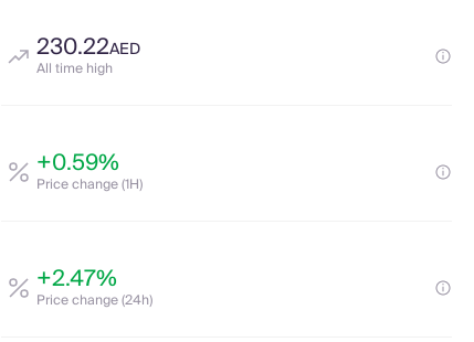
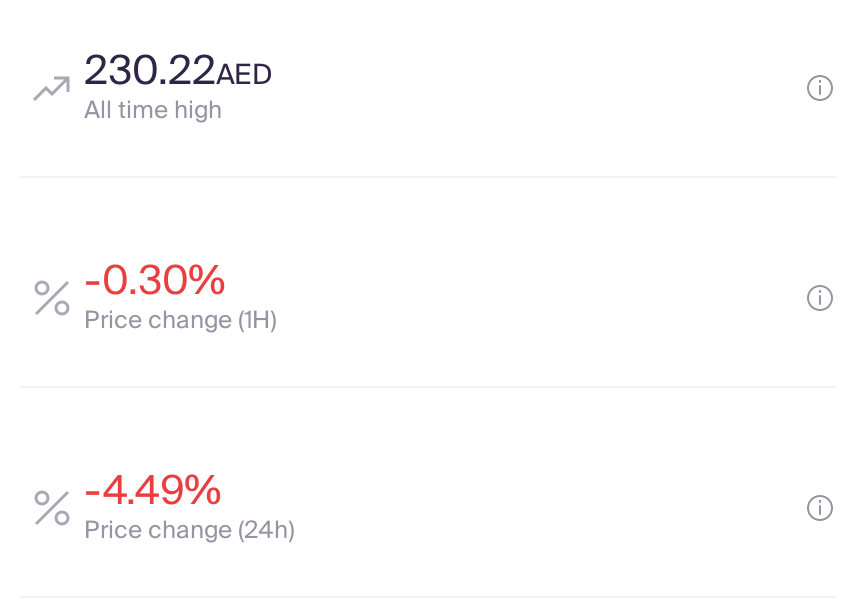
- +0.59%
+ -0.30%

- +2.47%
+ -4.49%
